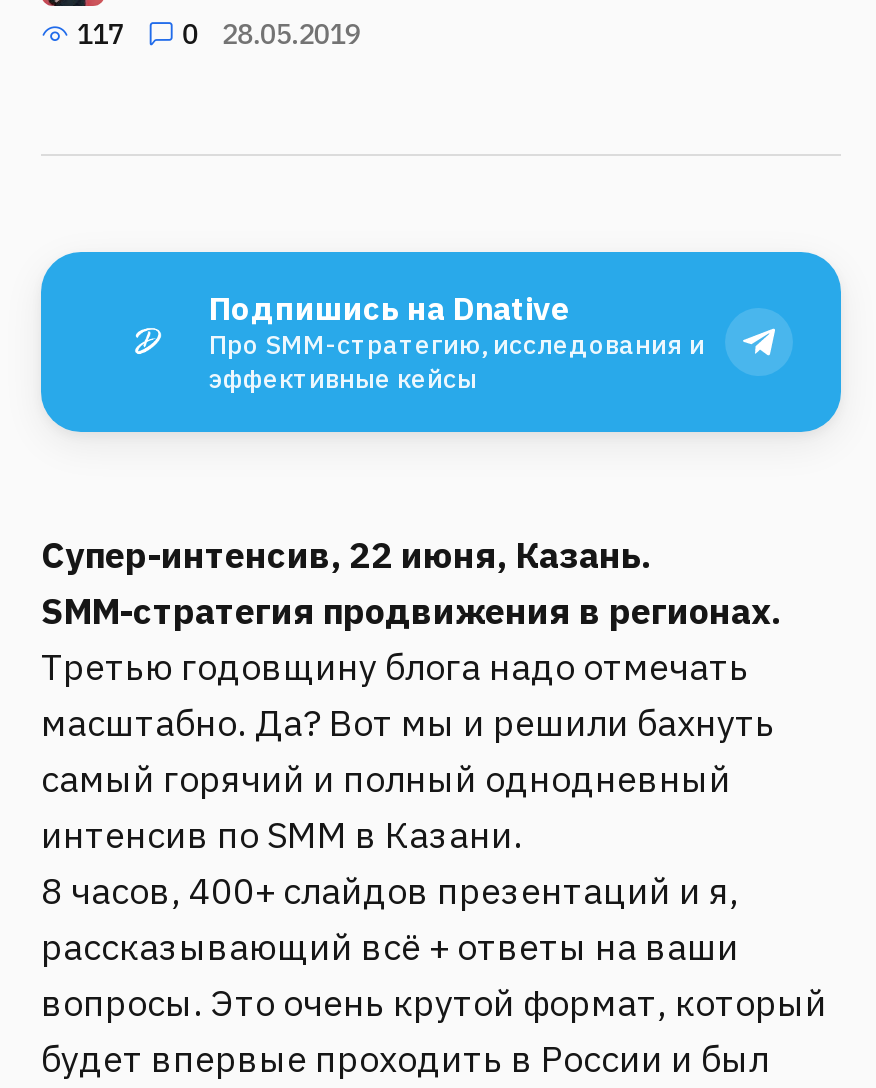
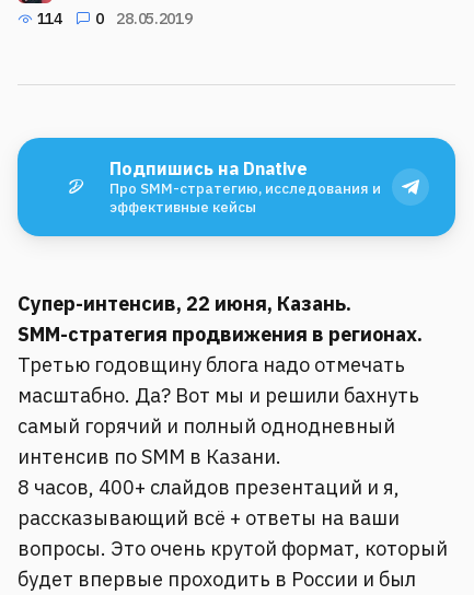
- 117 0 28.05.2019
+ 114 0 28.05.2019
